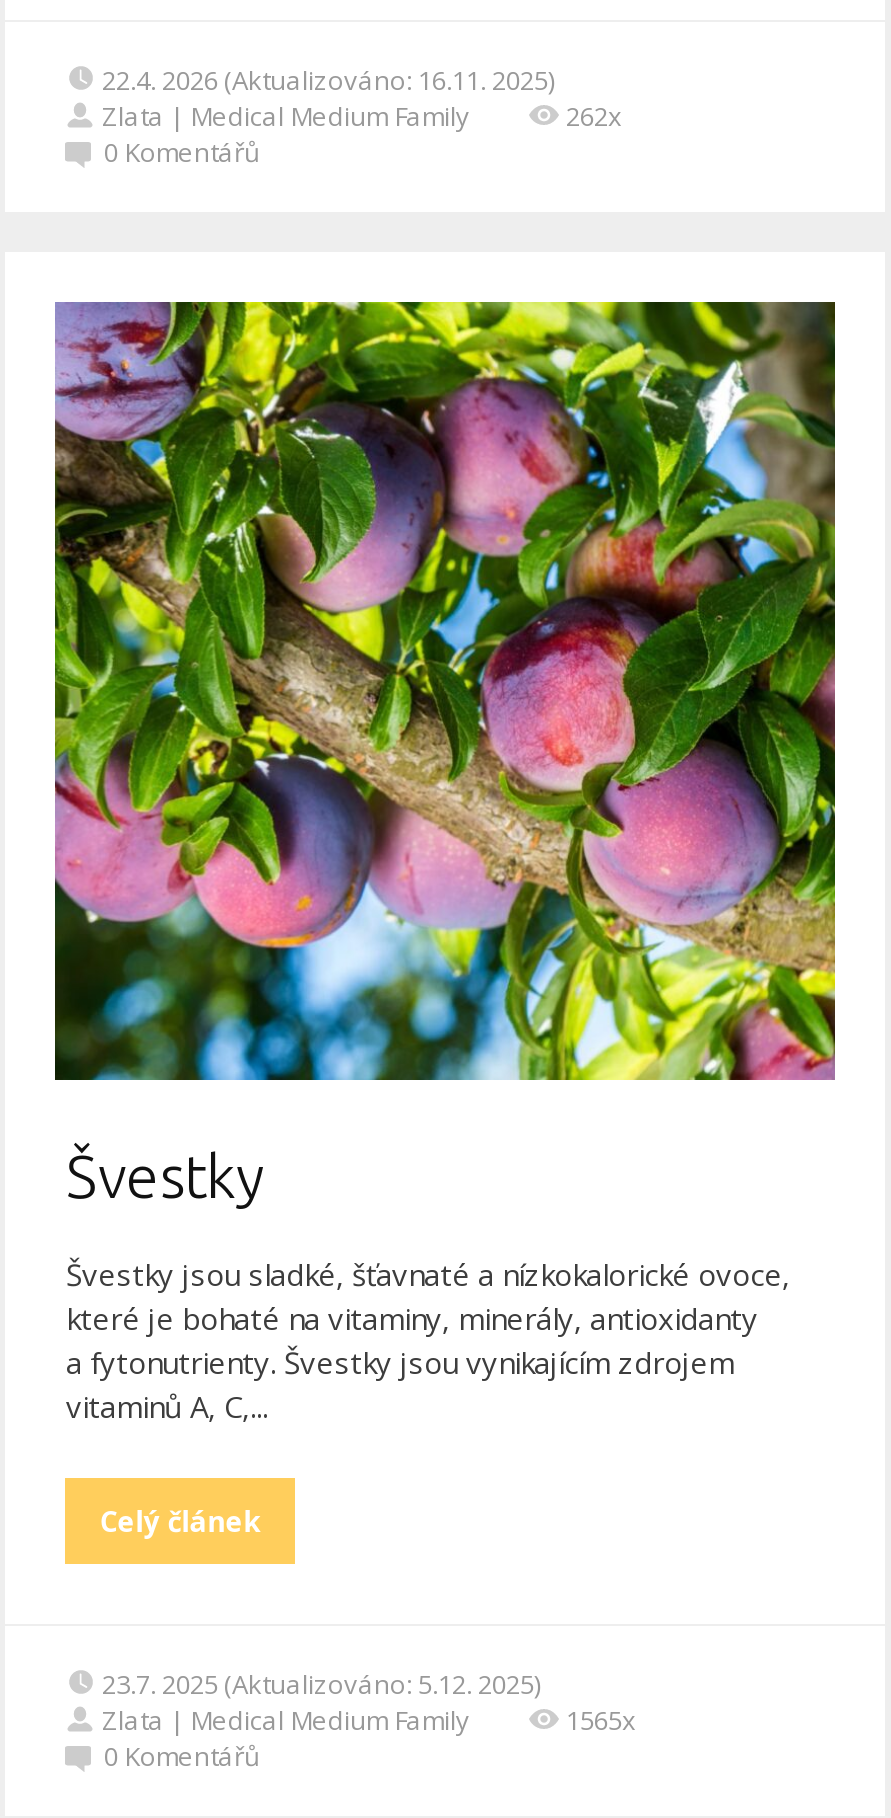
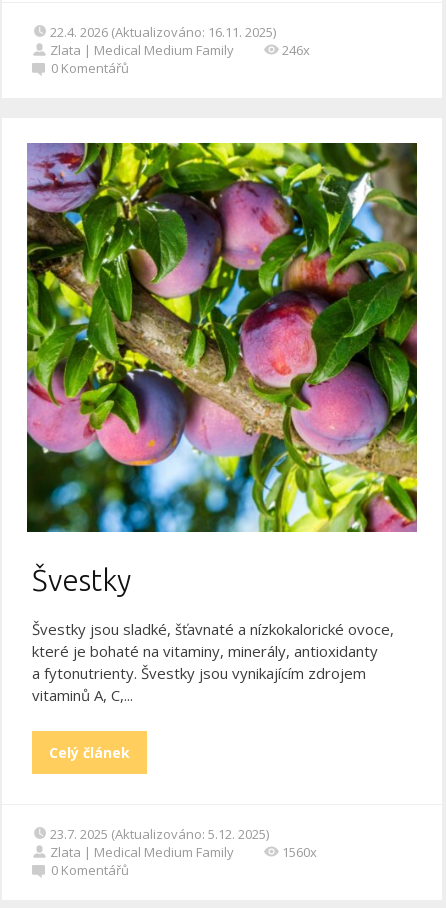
- 262x
+ 246x

- 1565x
+ 1560x
